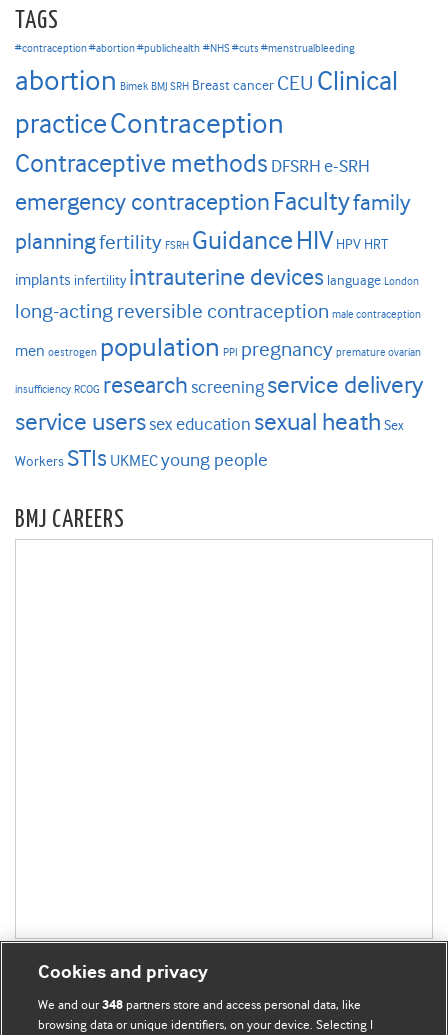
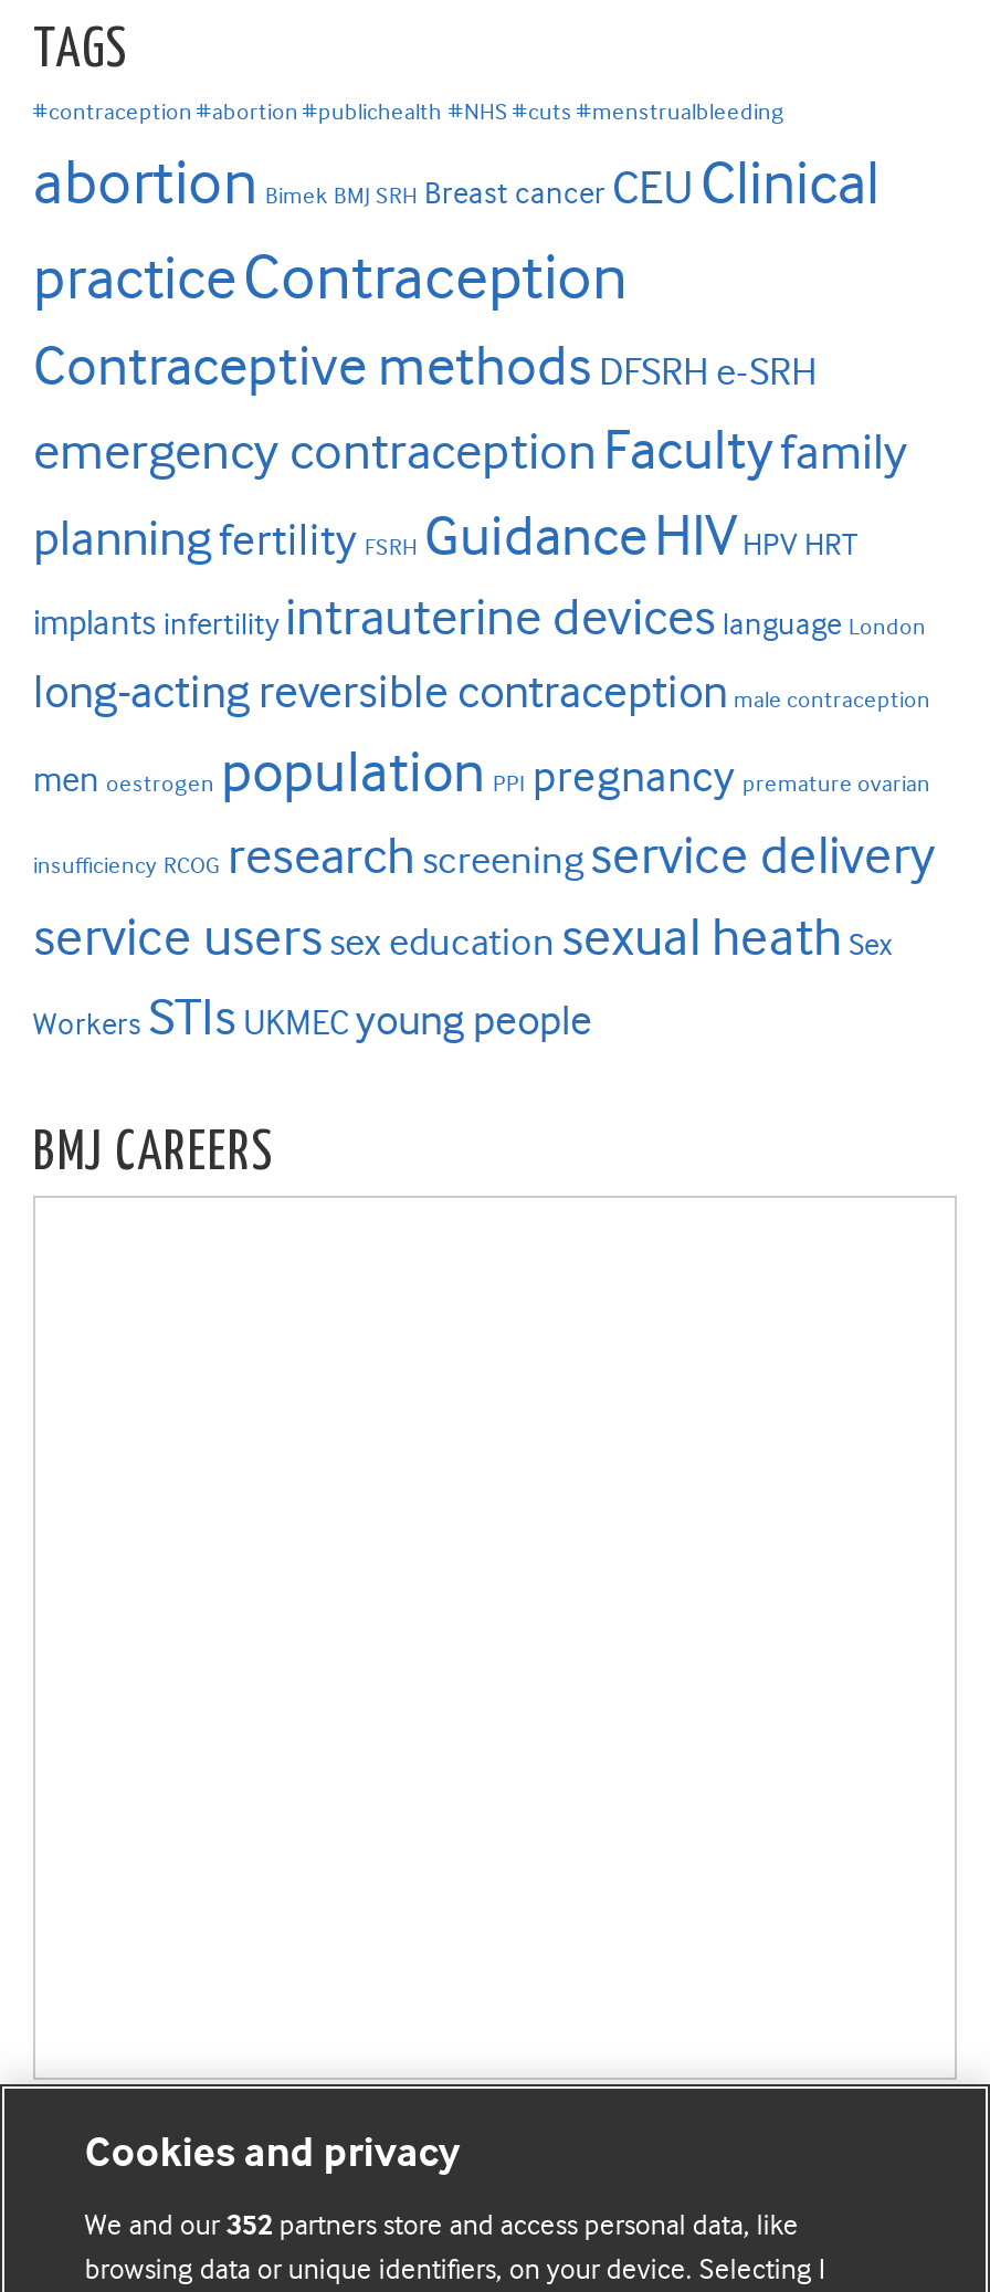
- We and our 348 partners store and access personal data, like
+ We and our 352 partners store and access personal data, like
